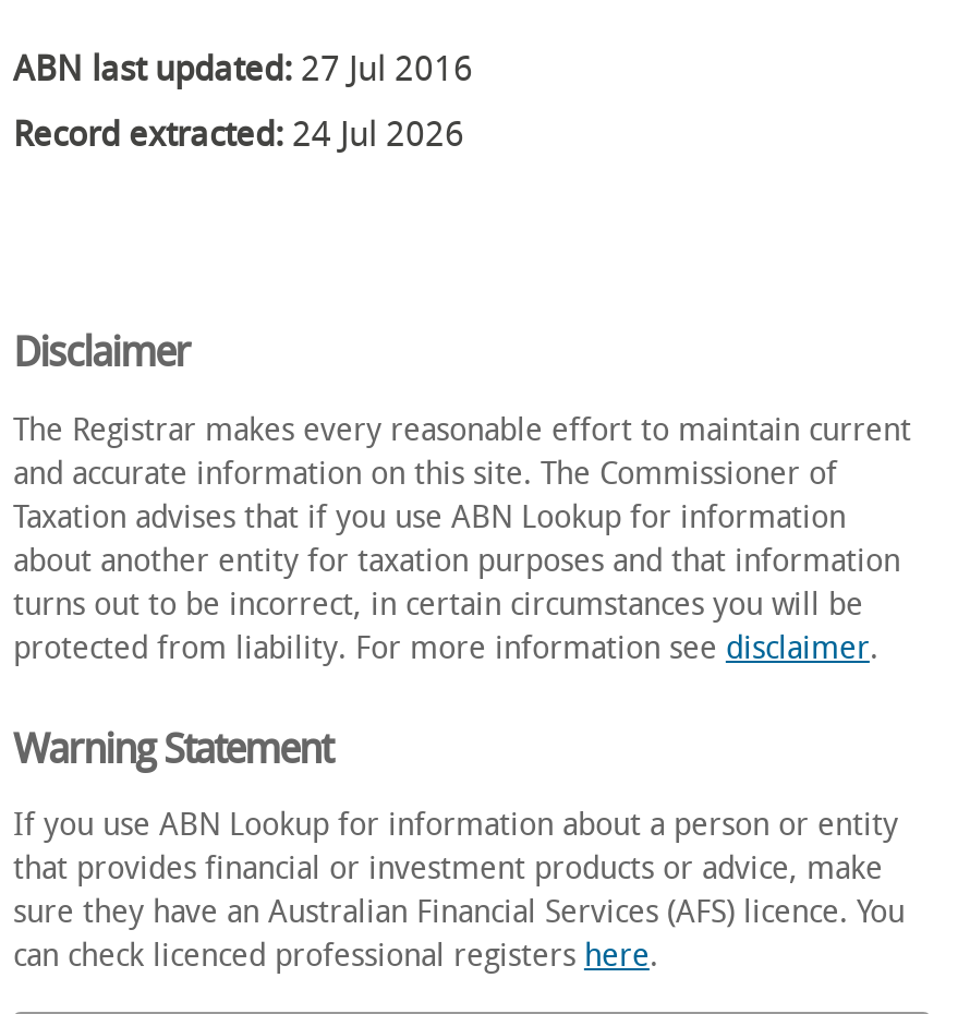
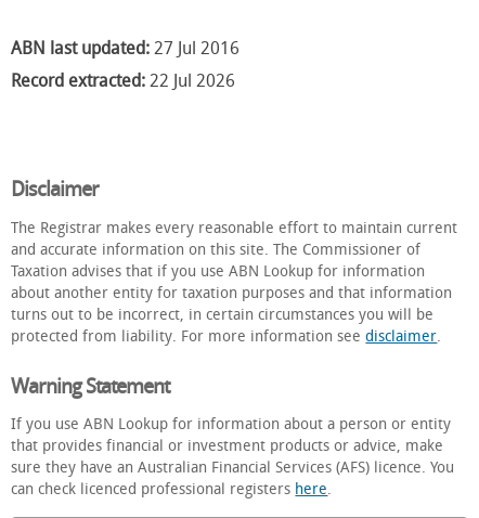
- Record extracted: 24 Jul 2026
+ Record extracted: 22 Jul 2026
